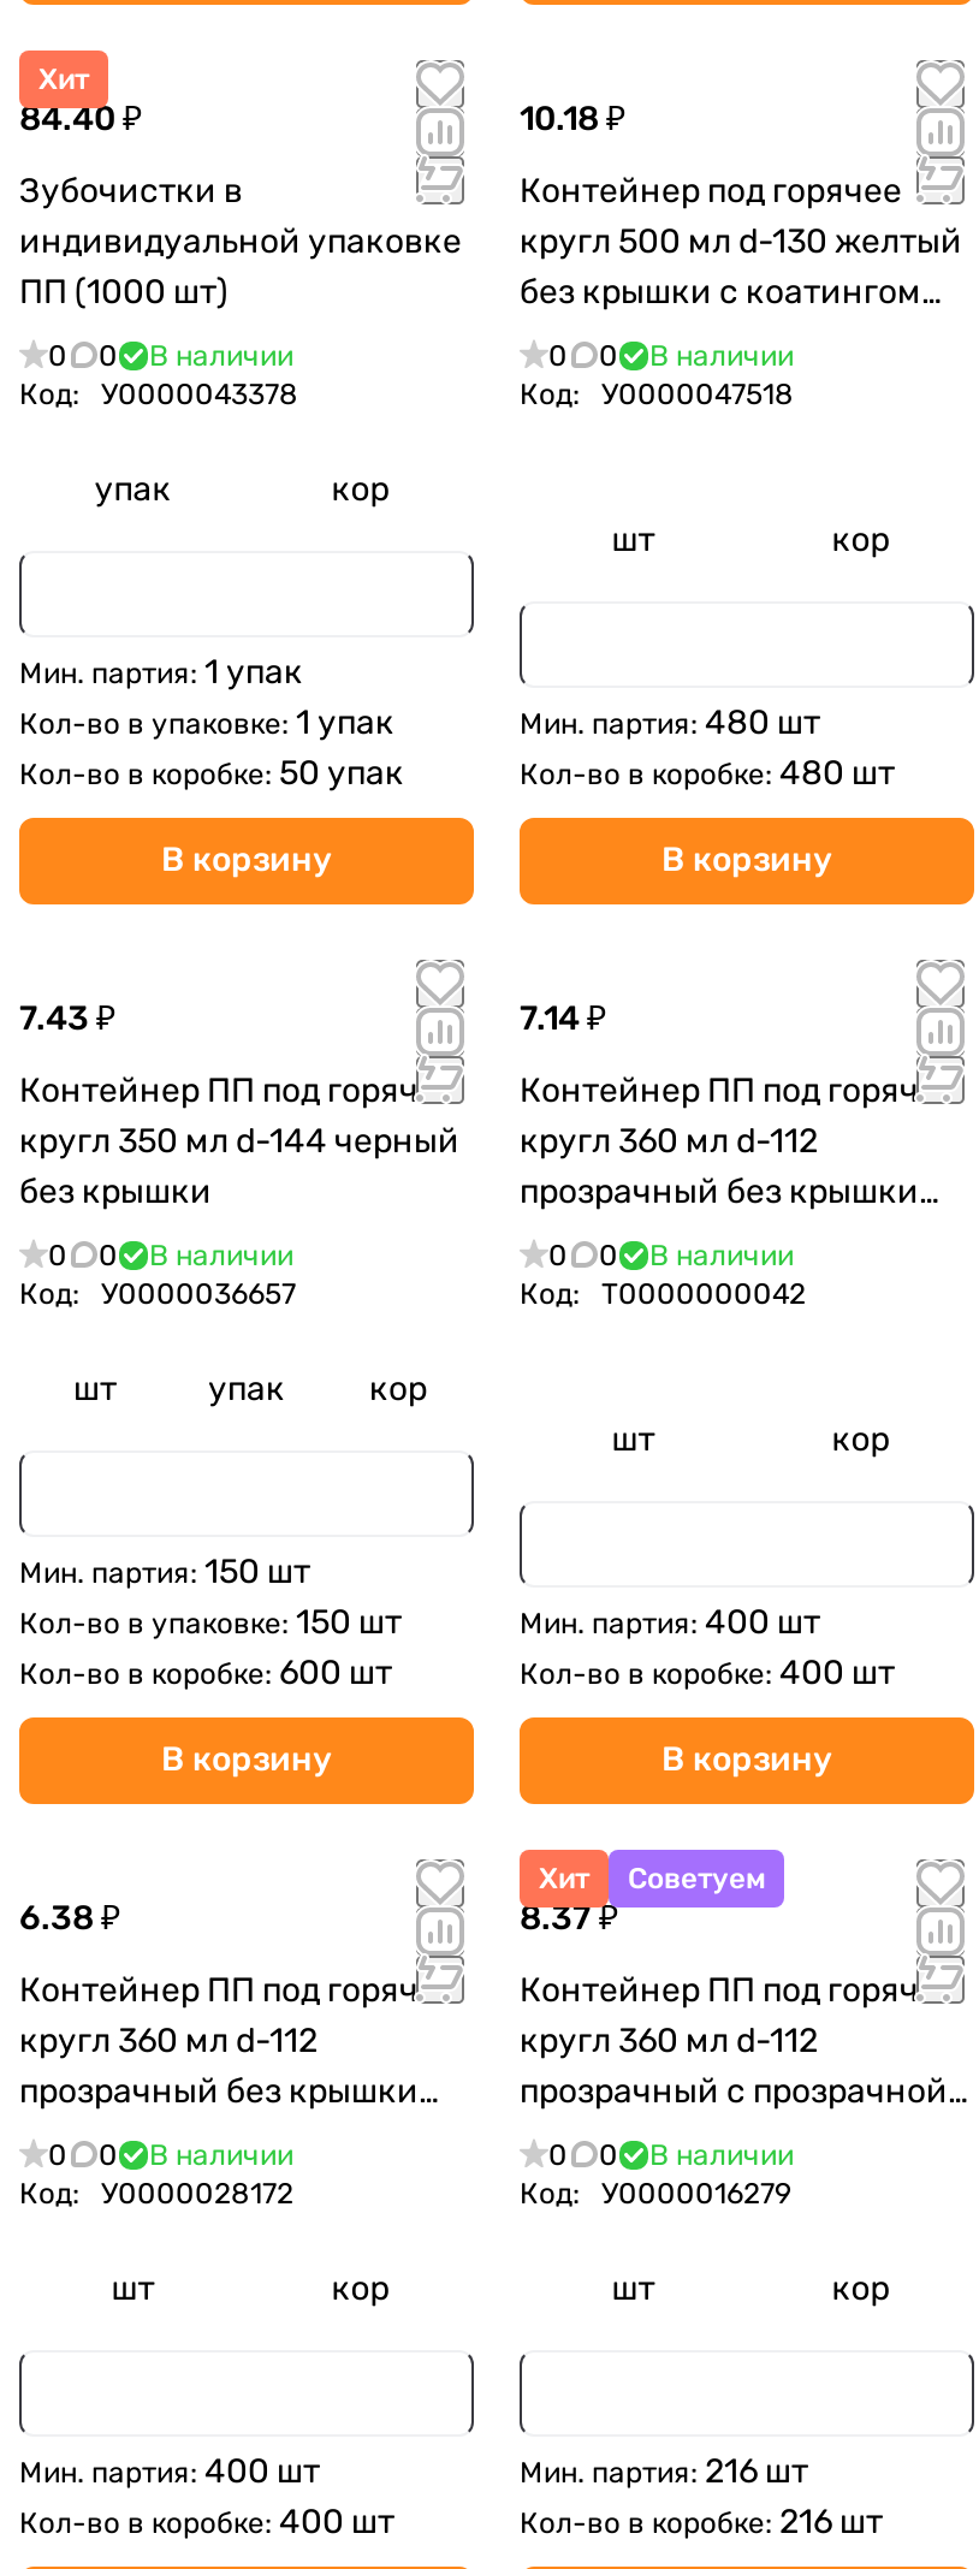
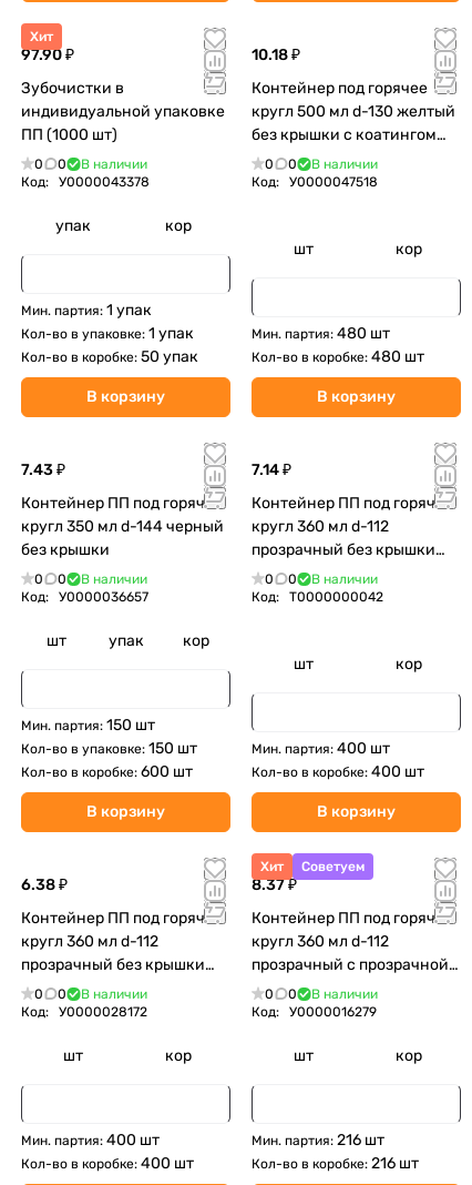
- 84.40 ₽
+ 97.90 ₽
